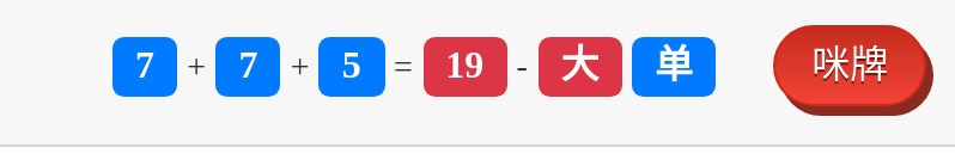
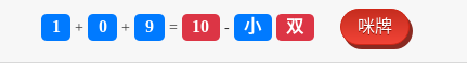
- 7
+ 1

- 7
+ 0

- 5
+ 9

- 19
+ 10

- 大
- 单
+ 小
+ 双
